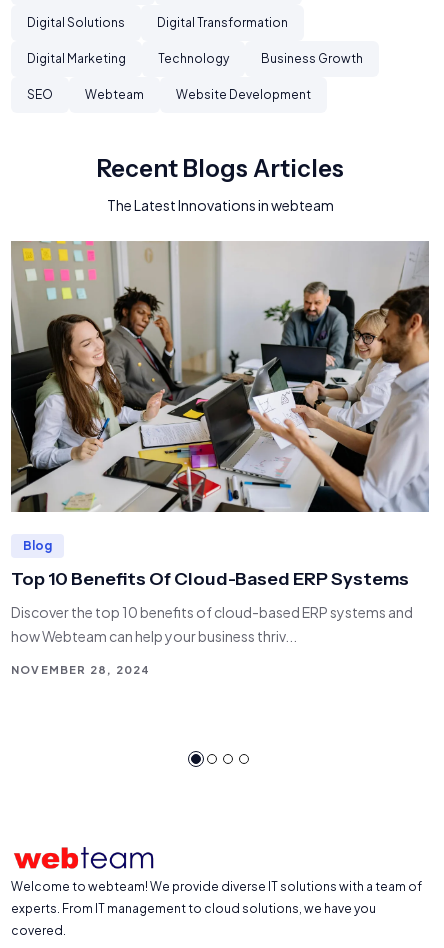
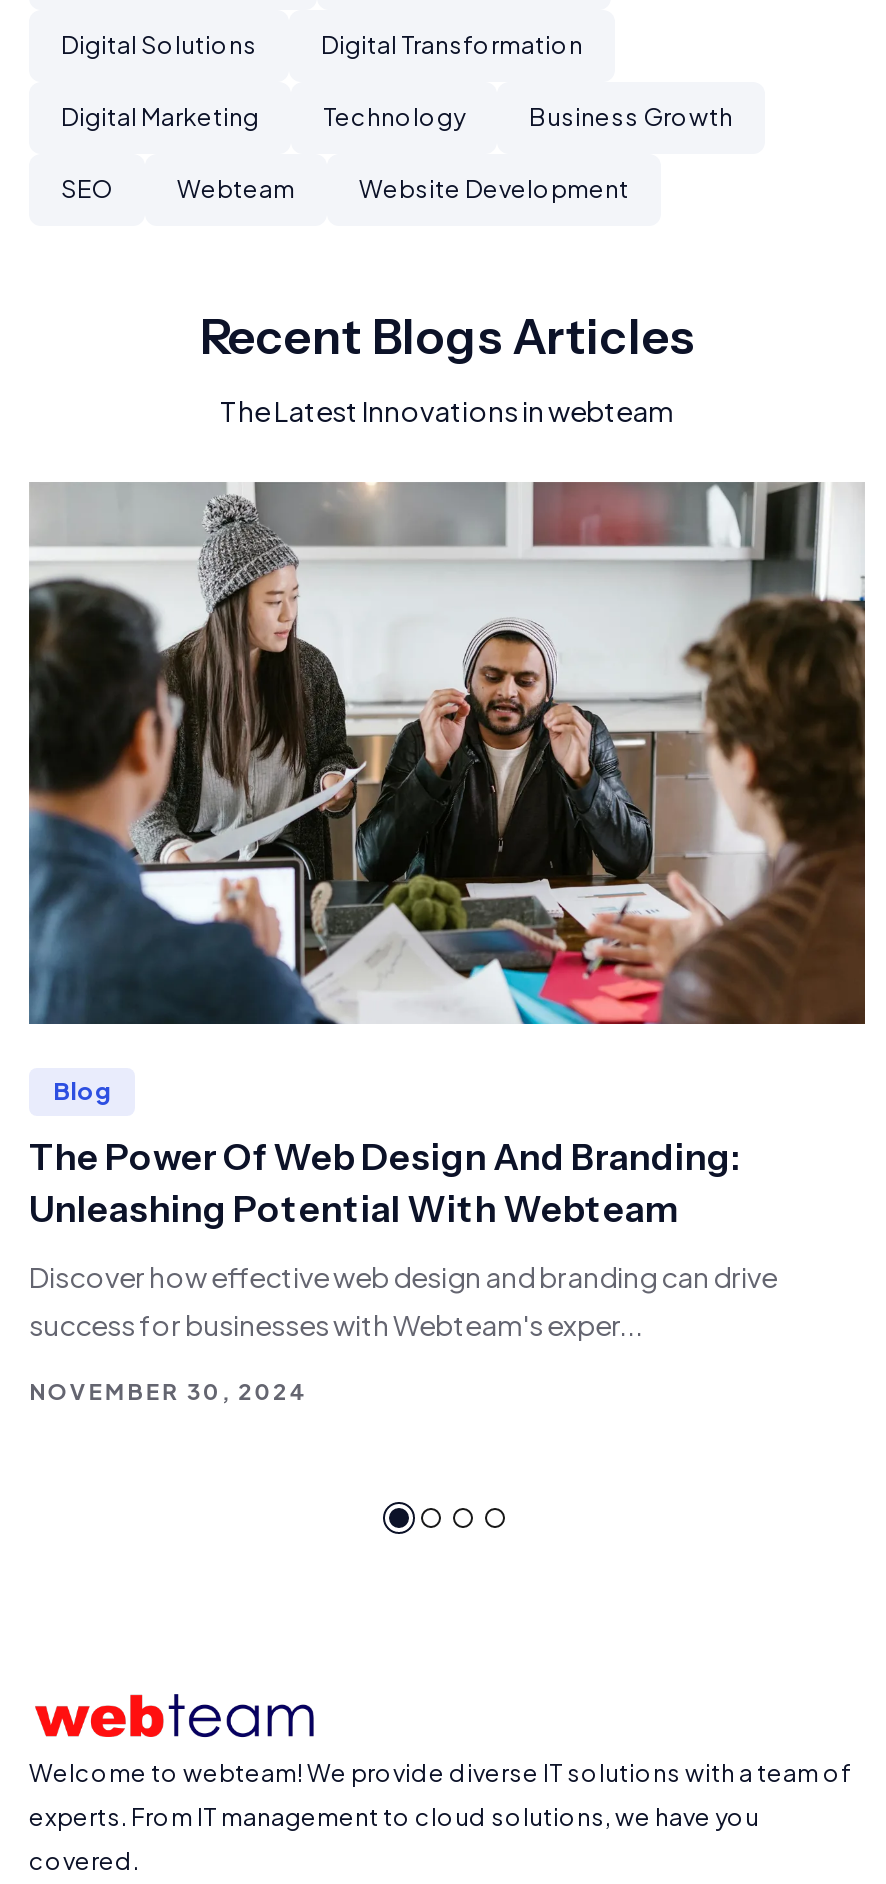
- [image]
+ [image]

- Top 10 Benefits Of Cloud-Based ERP Systems
+ The Power Of Web Design And Branding:
+ Unleashing Potential With Webteam

- Discover the top 10 benefits of cloud-based ERP systems and
- how Webteam can help your business thriv...
+ Discover how effective web design and branding can drive
+ success for businesses with Webteam's exper...

- NOVEMBER 28, 2024
+ NOVEMBER 30, 2024
